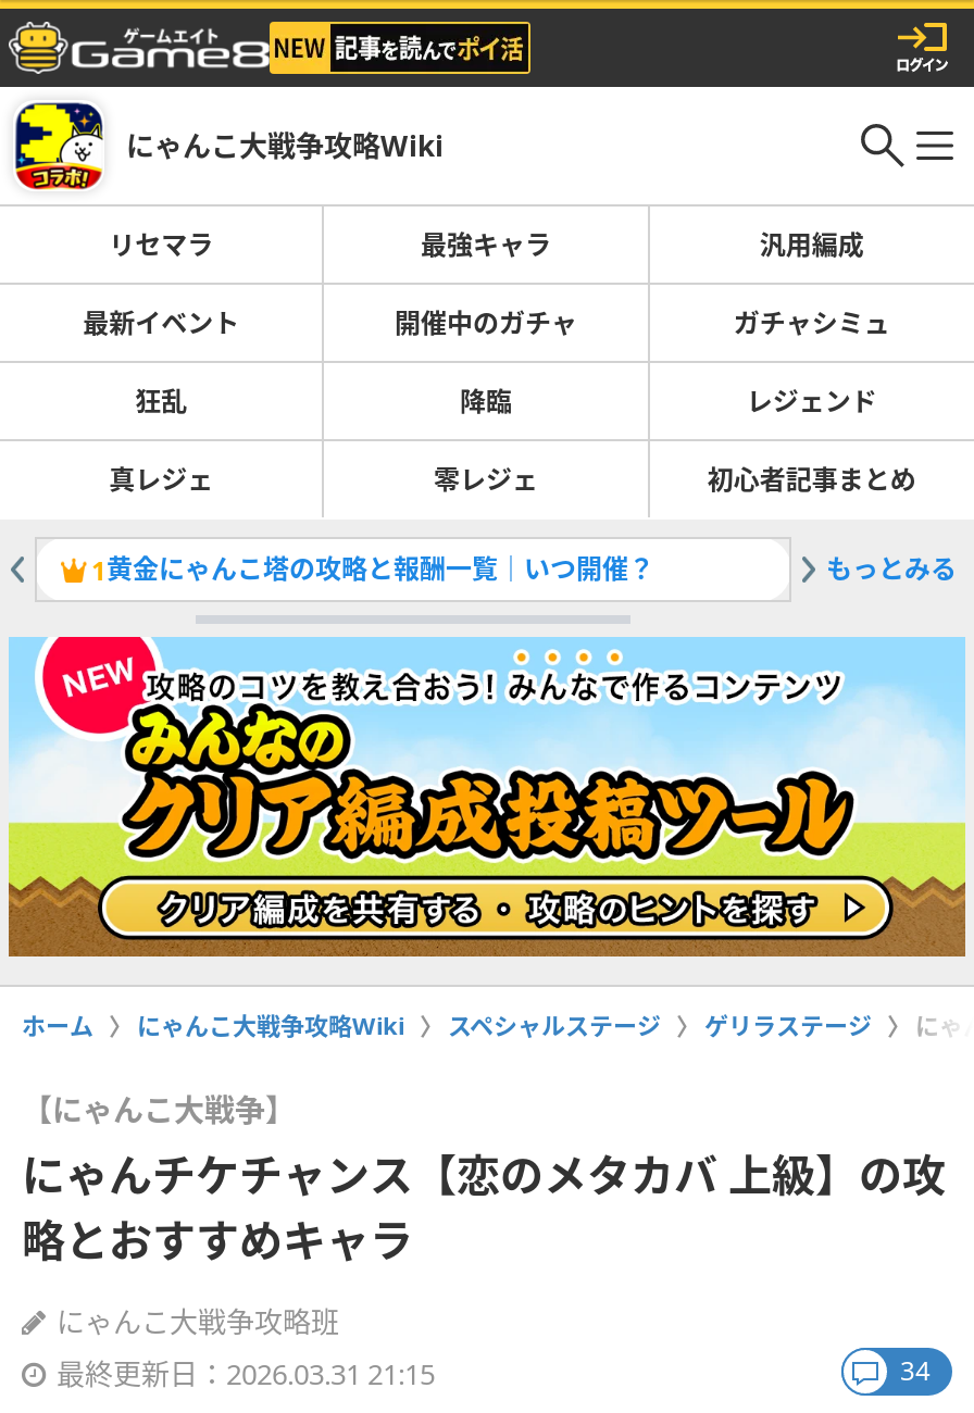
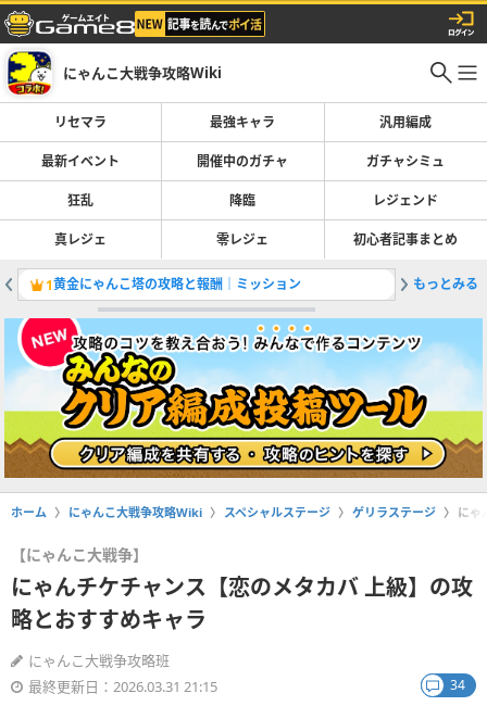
- 1黄金にゃんこ塔の攻略と報酬一覧｜いつ開催？
+ 1黄金にゃんこ塔の攻略と報酬｜ミッション
